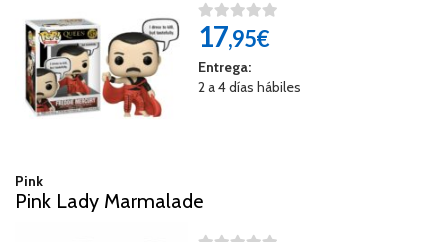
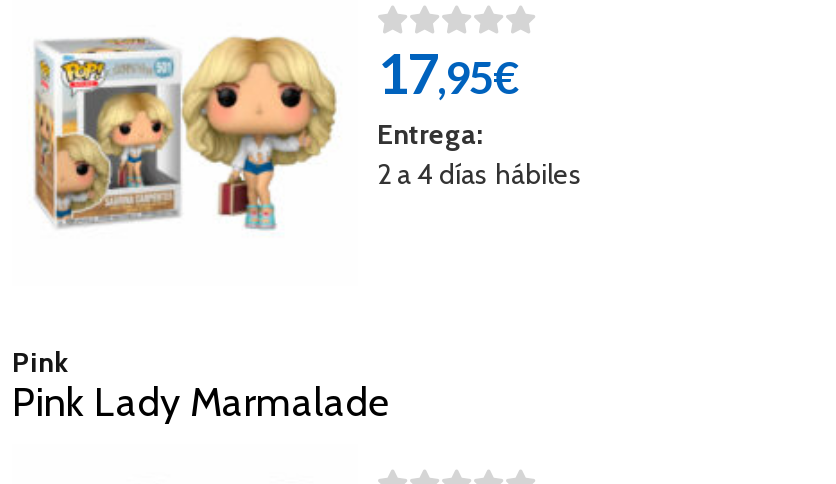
- [image]
+ [image]
